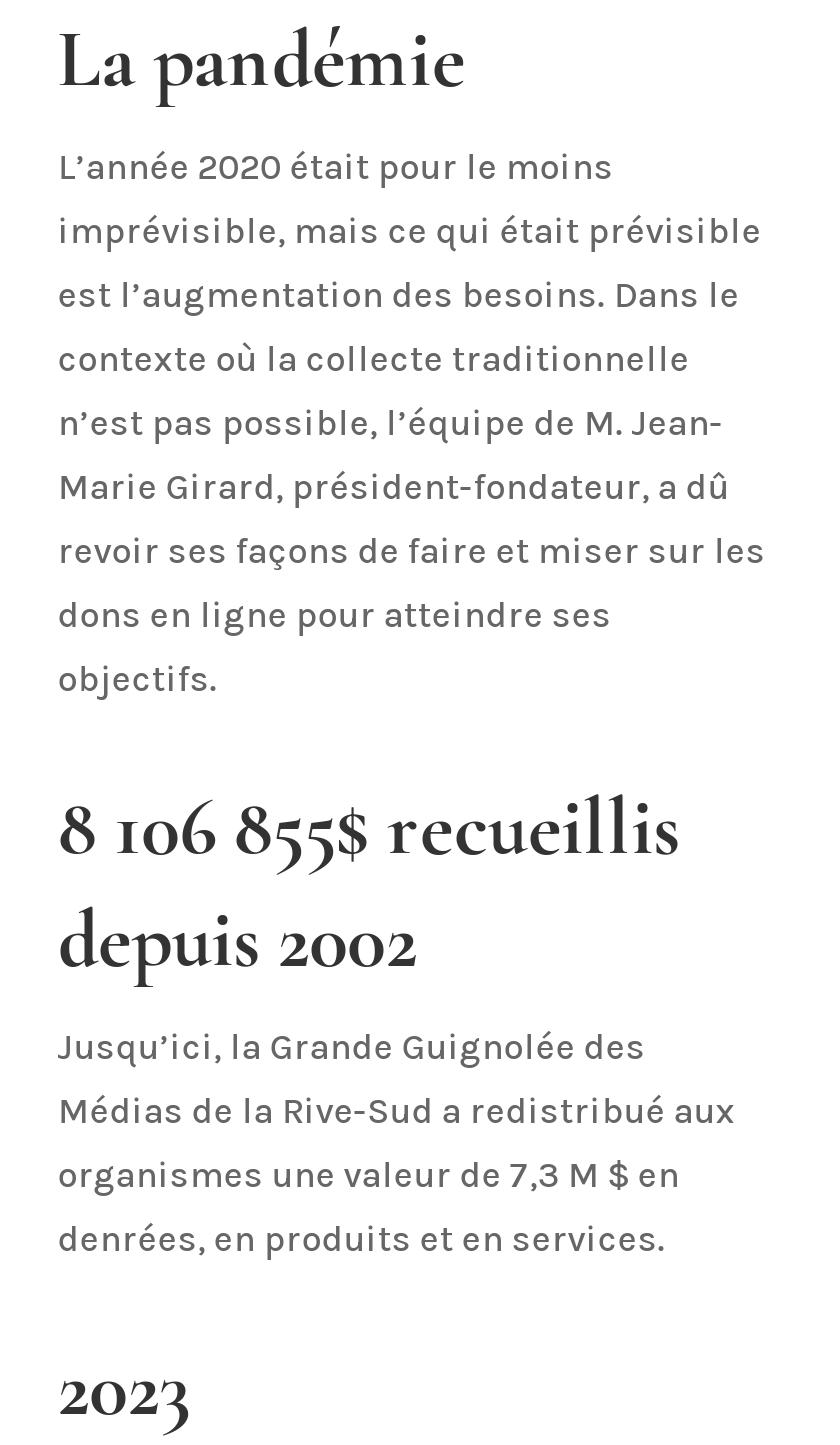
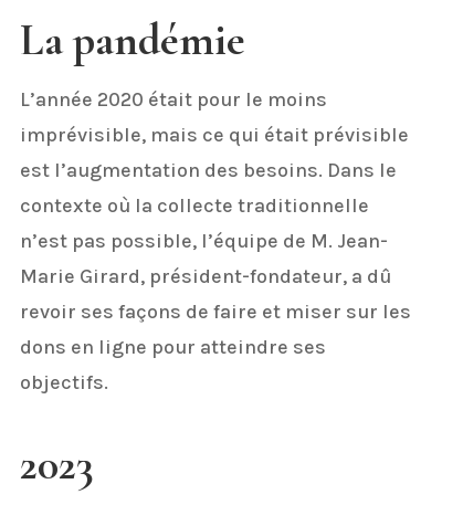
- 8 106 855$ recueillis
- depuis 2002
- Jusqu’ici, la Grande Guignolée des
- Médias de la Rive-Sud a redistribué aux
- organismes une valeur de 7,3 M $ en
- denrées, en produits et en services.
